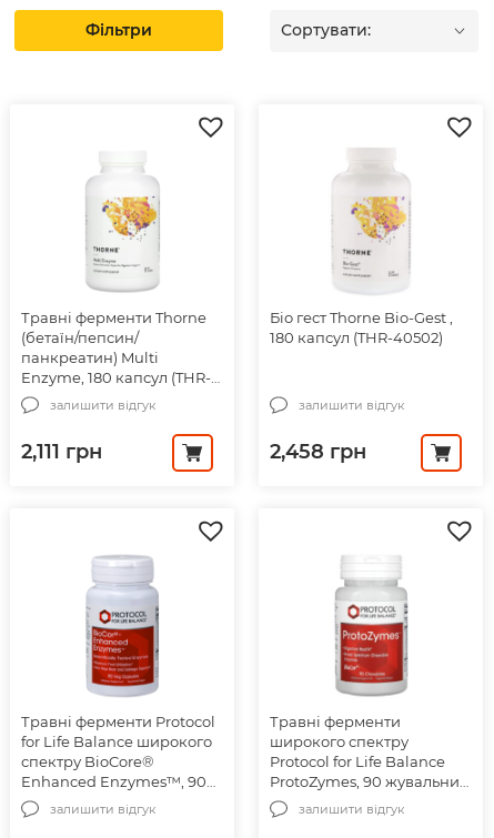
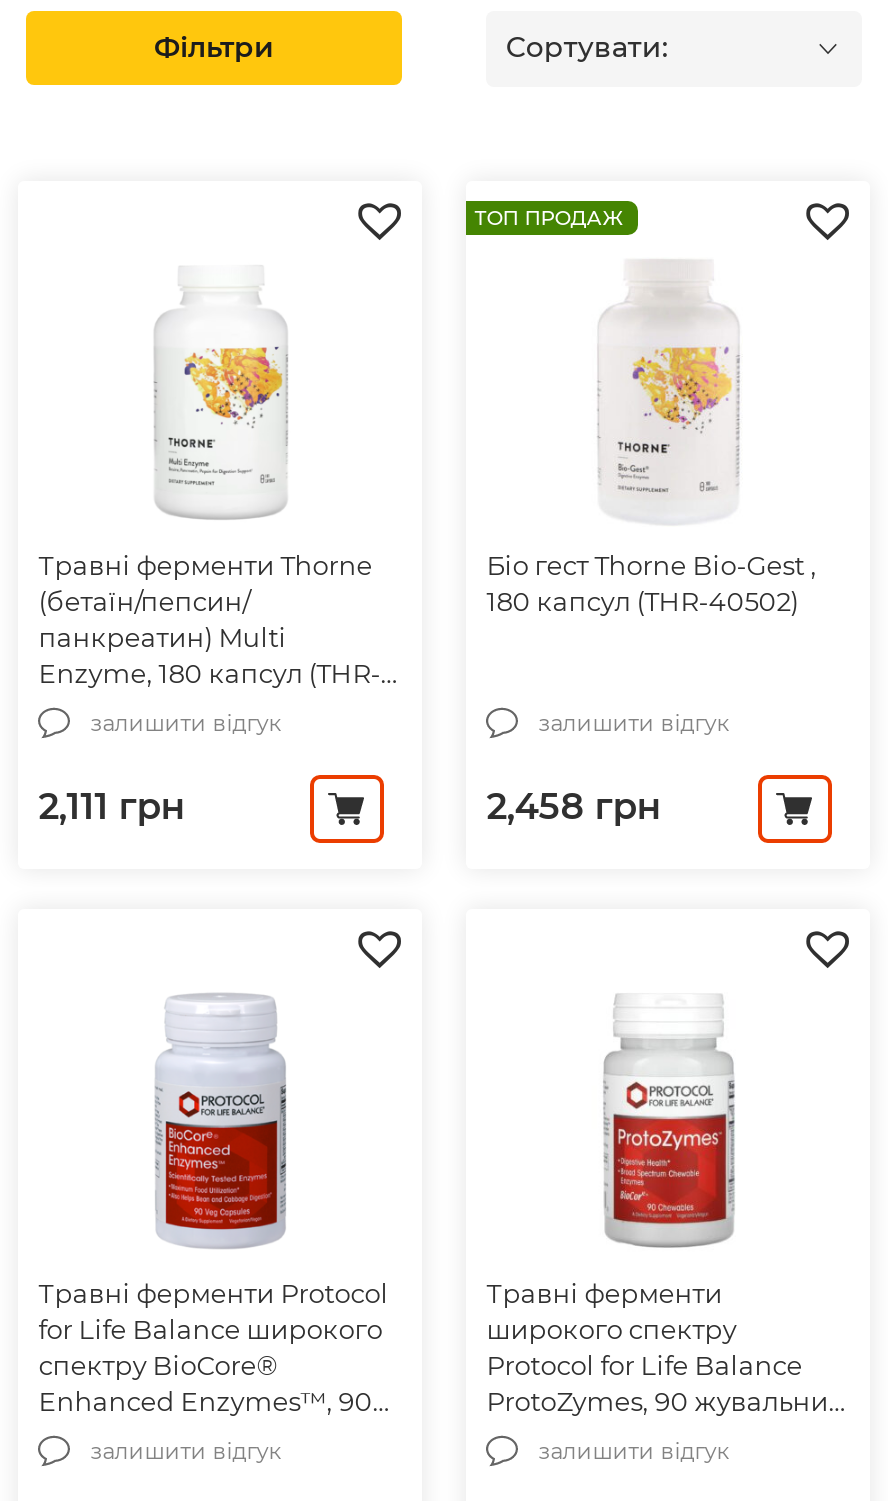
+ ТОП ПРОДАЖ
